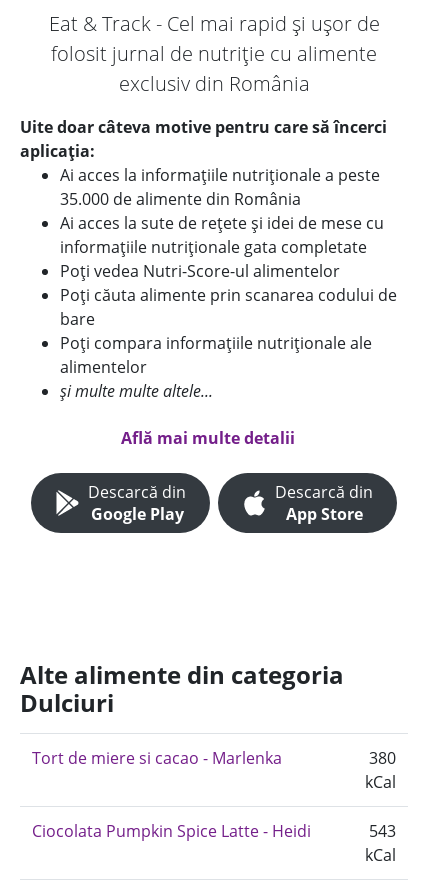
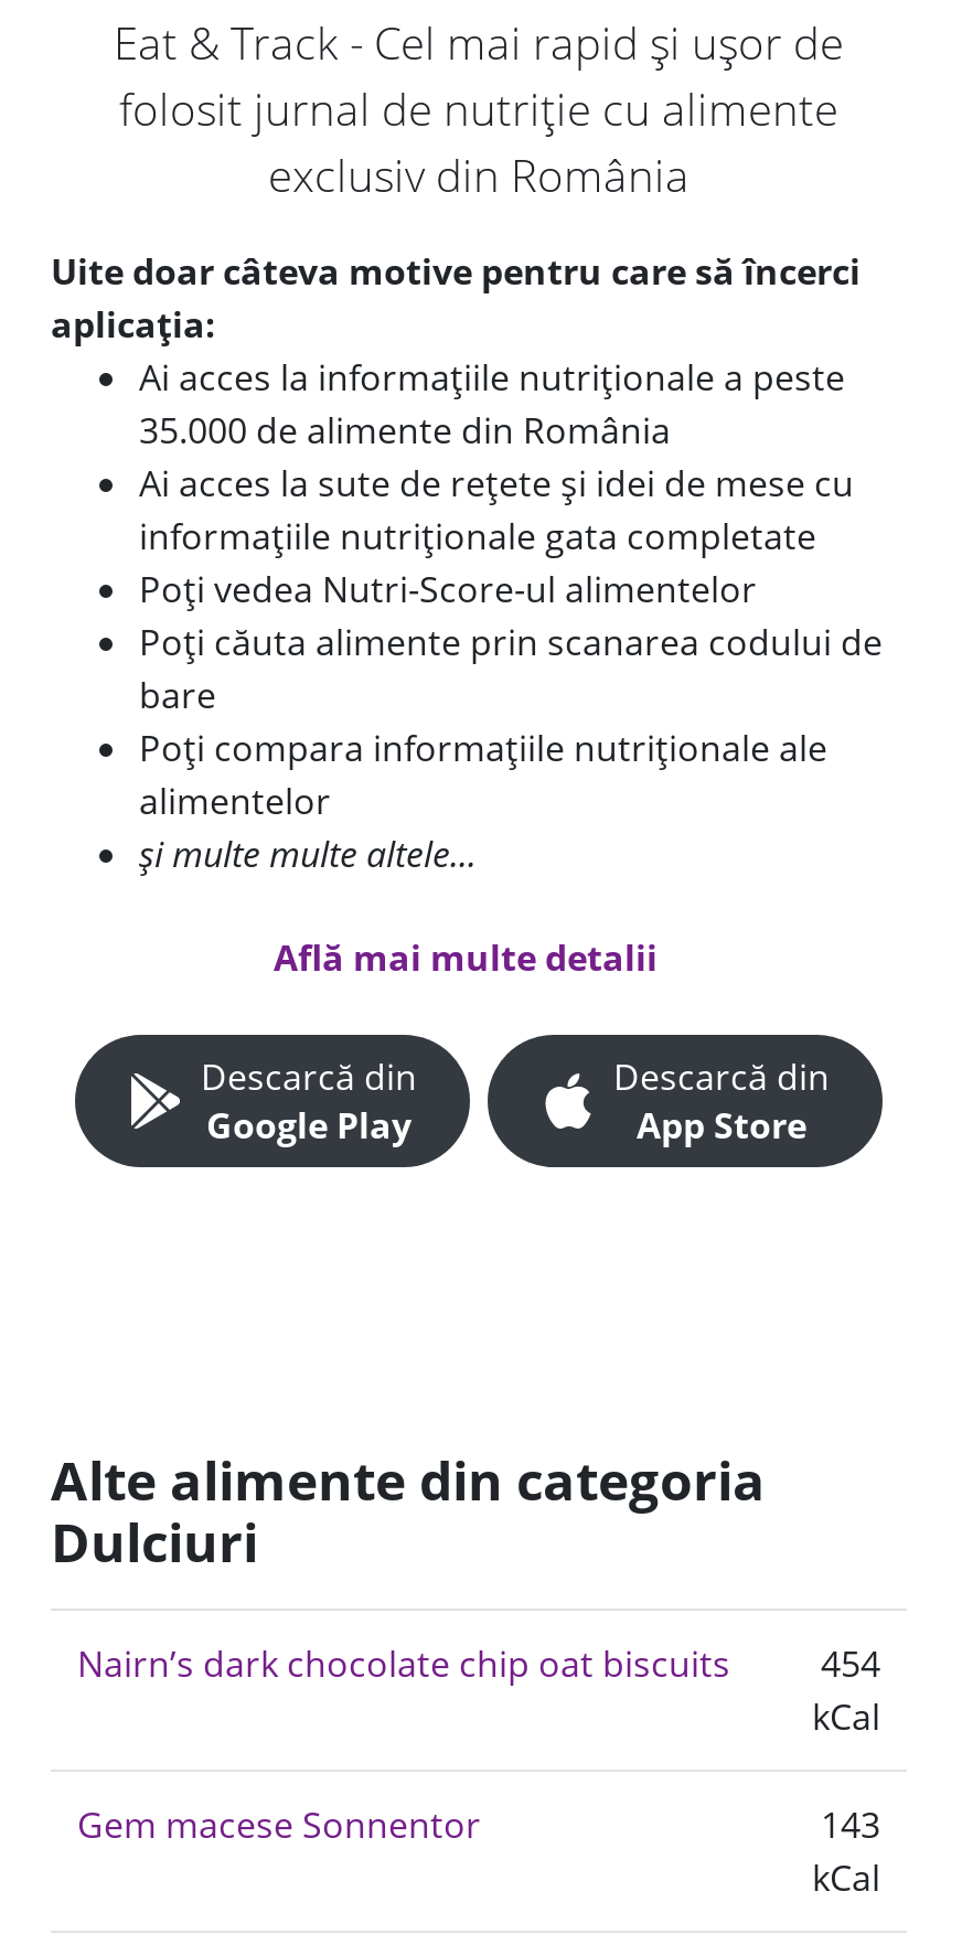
- Tort de miere si cacao - Marlenka
- 380
+ Nairn’s dark chocolate chip oat biscuits
+ 454

- Ciocolata Pumpkin Spice Latte - Heidi
- 543
+ Gem macese Sonnentor
+ 143
